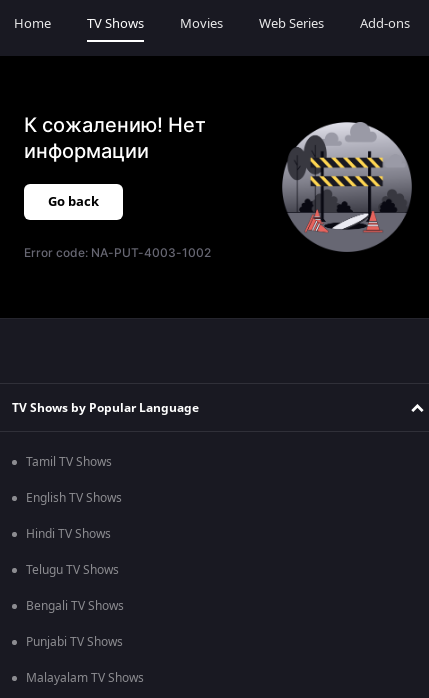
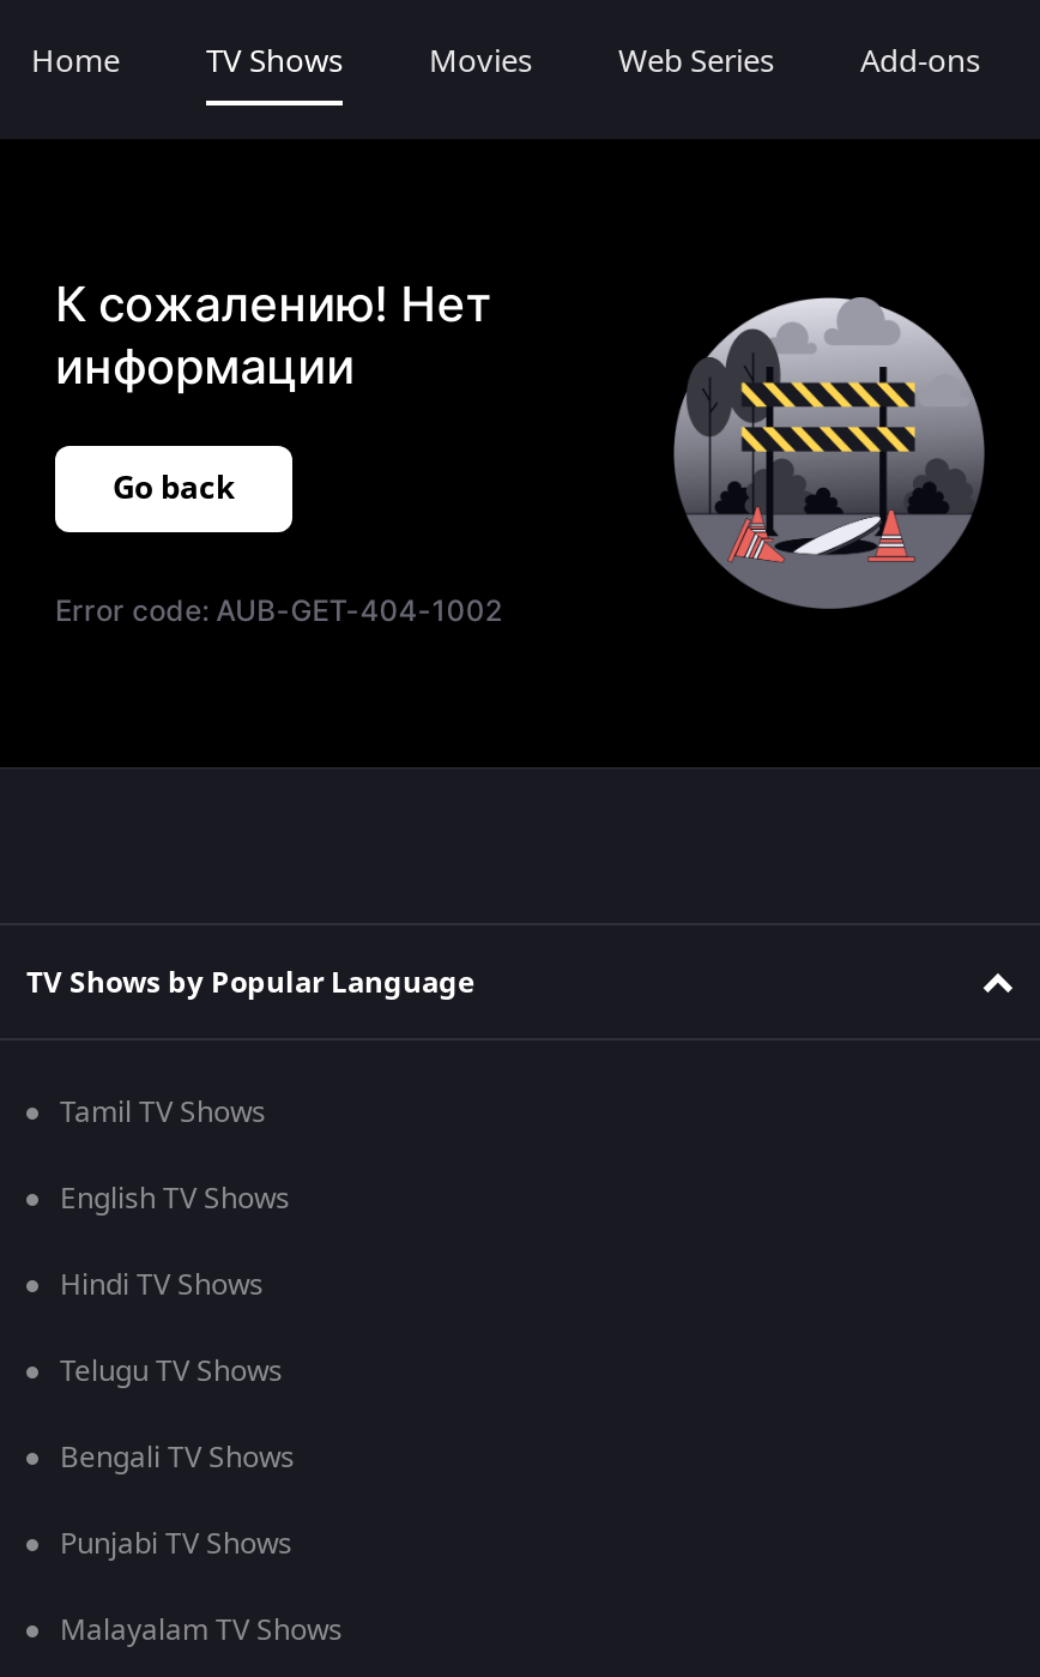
- Error code: NA-PUT-4003-1002
+ Error code: AUB-GET-404-1002
